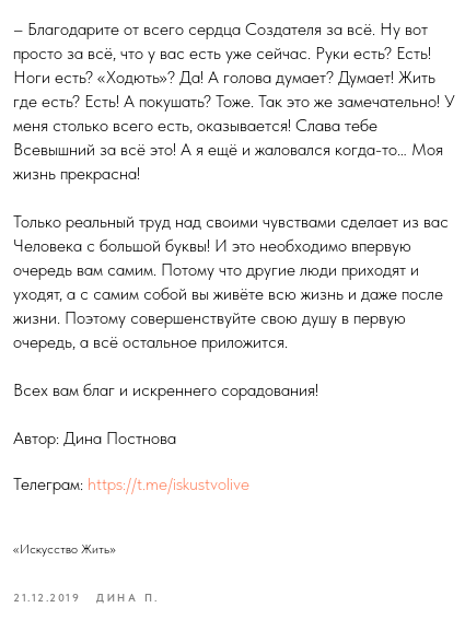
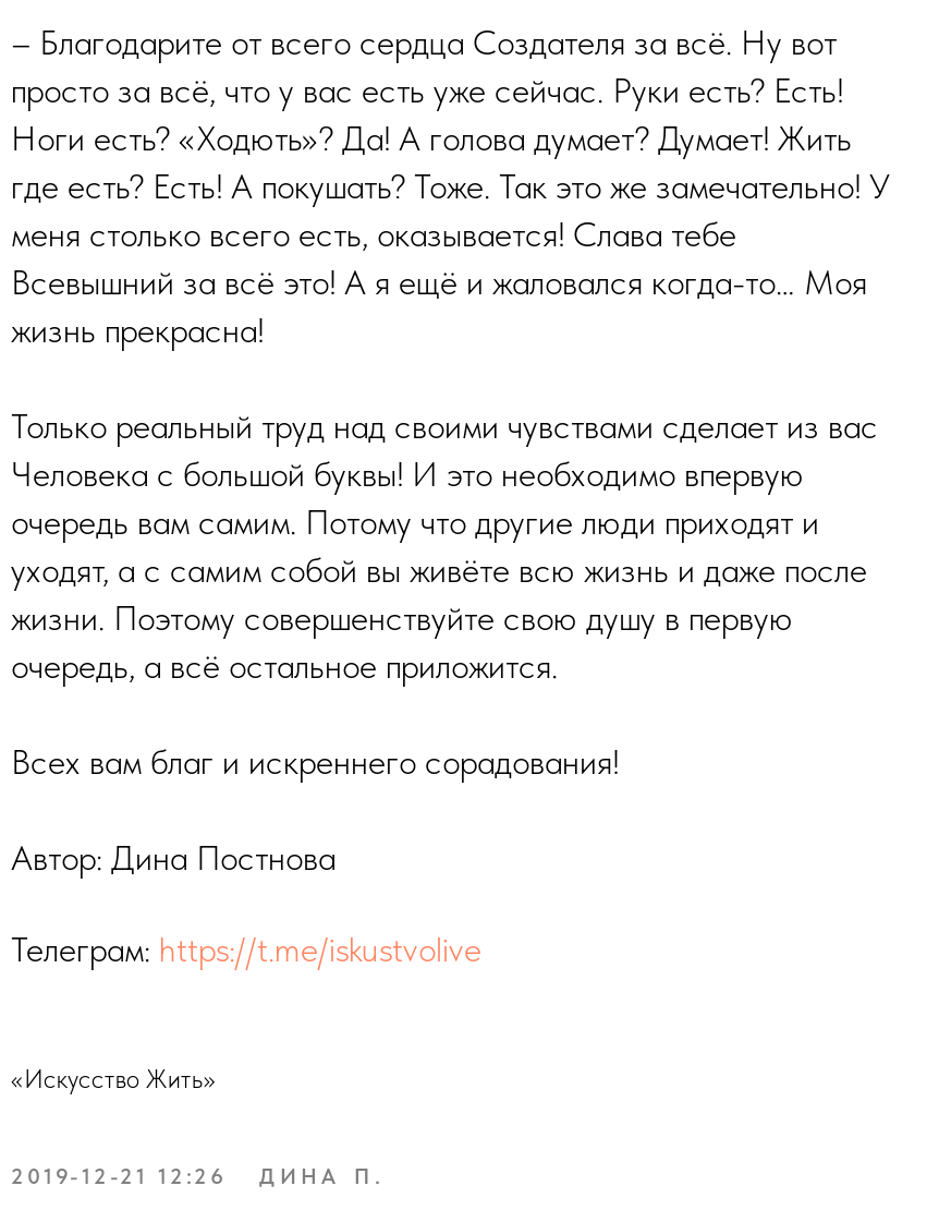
- 21.12.2019 ДИНА П.
+ 2019-12-21 12:26 ДИНА П.
